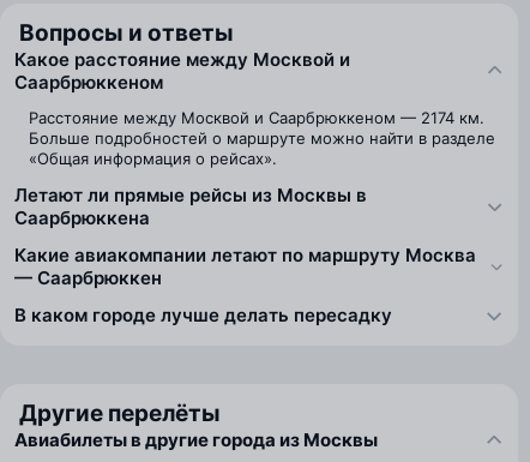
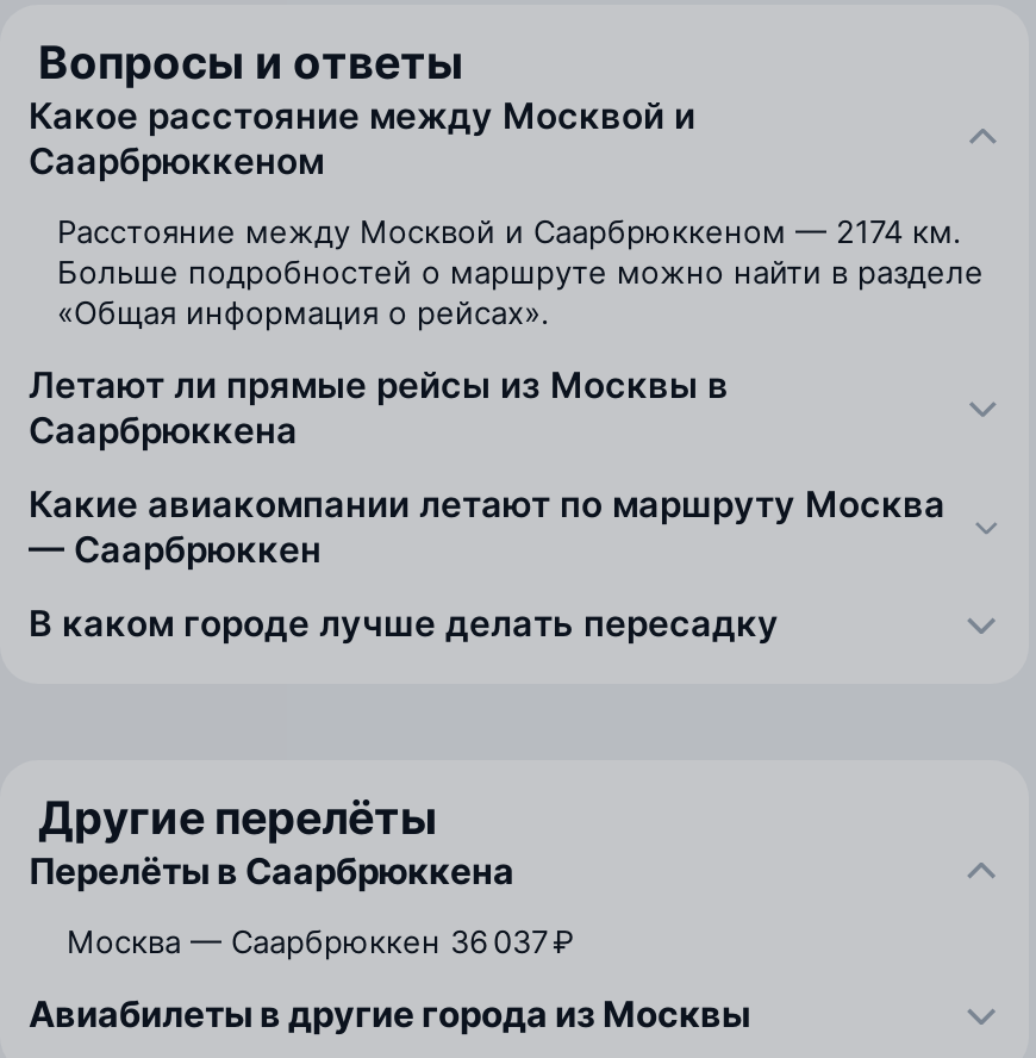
+ Перелёты в Саарбрюккена
+ Москва — Саарбрюккен 36 037 ₽
